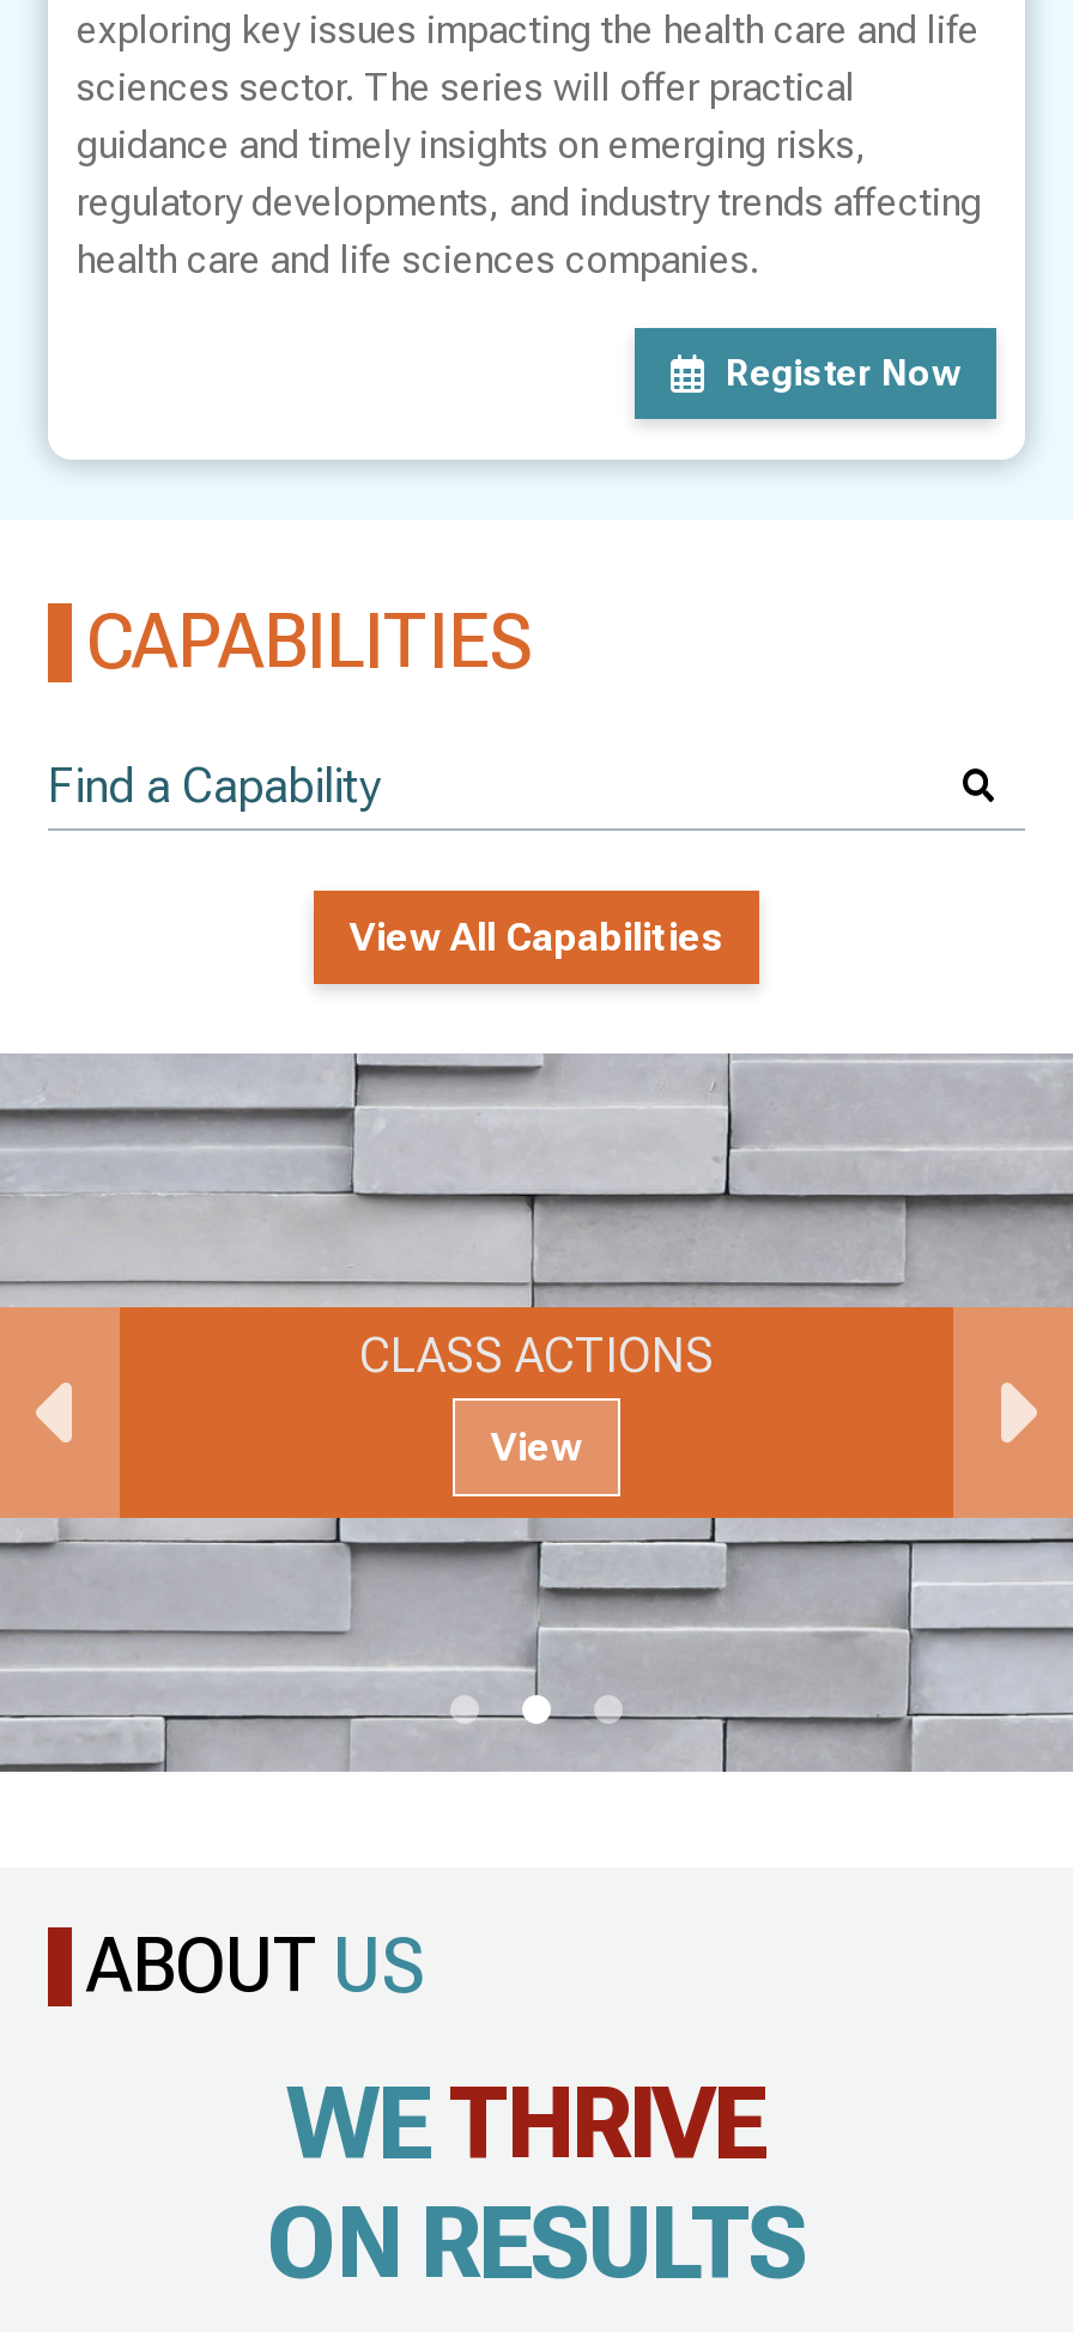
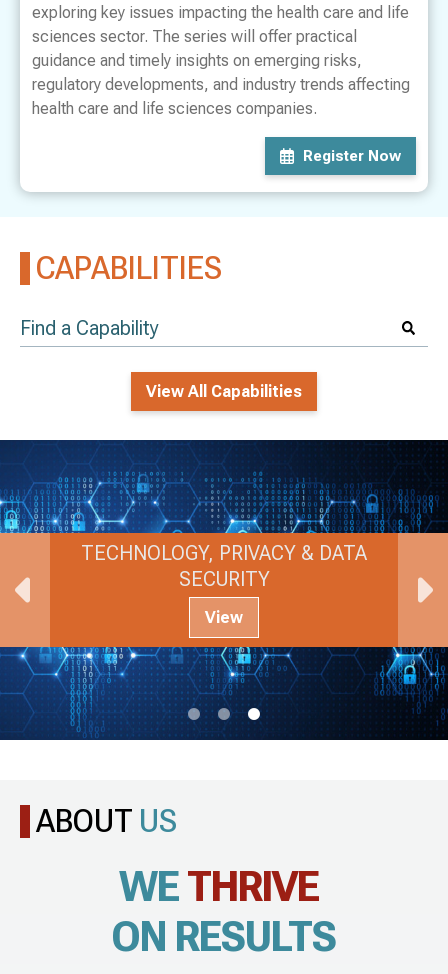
- [image]
- CLASS ACTIONS
+ [image]
+ TECHNOLOGY, PRIVACY & DATA
+ SECURITY

- [image]
+ [image]
